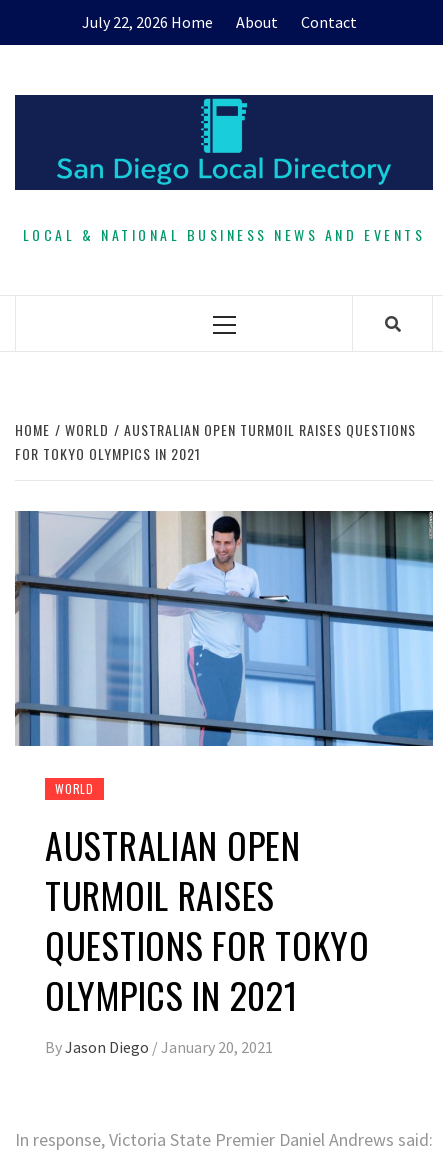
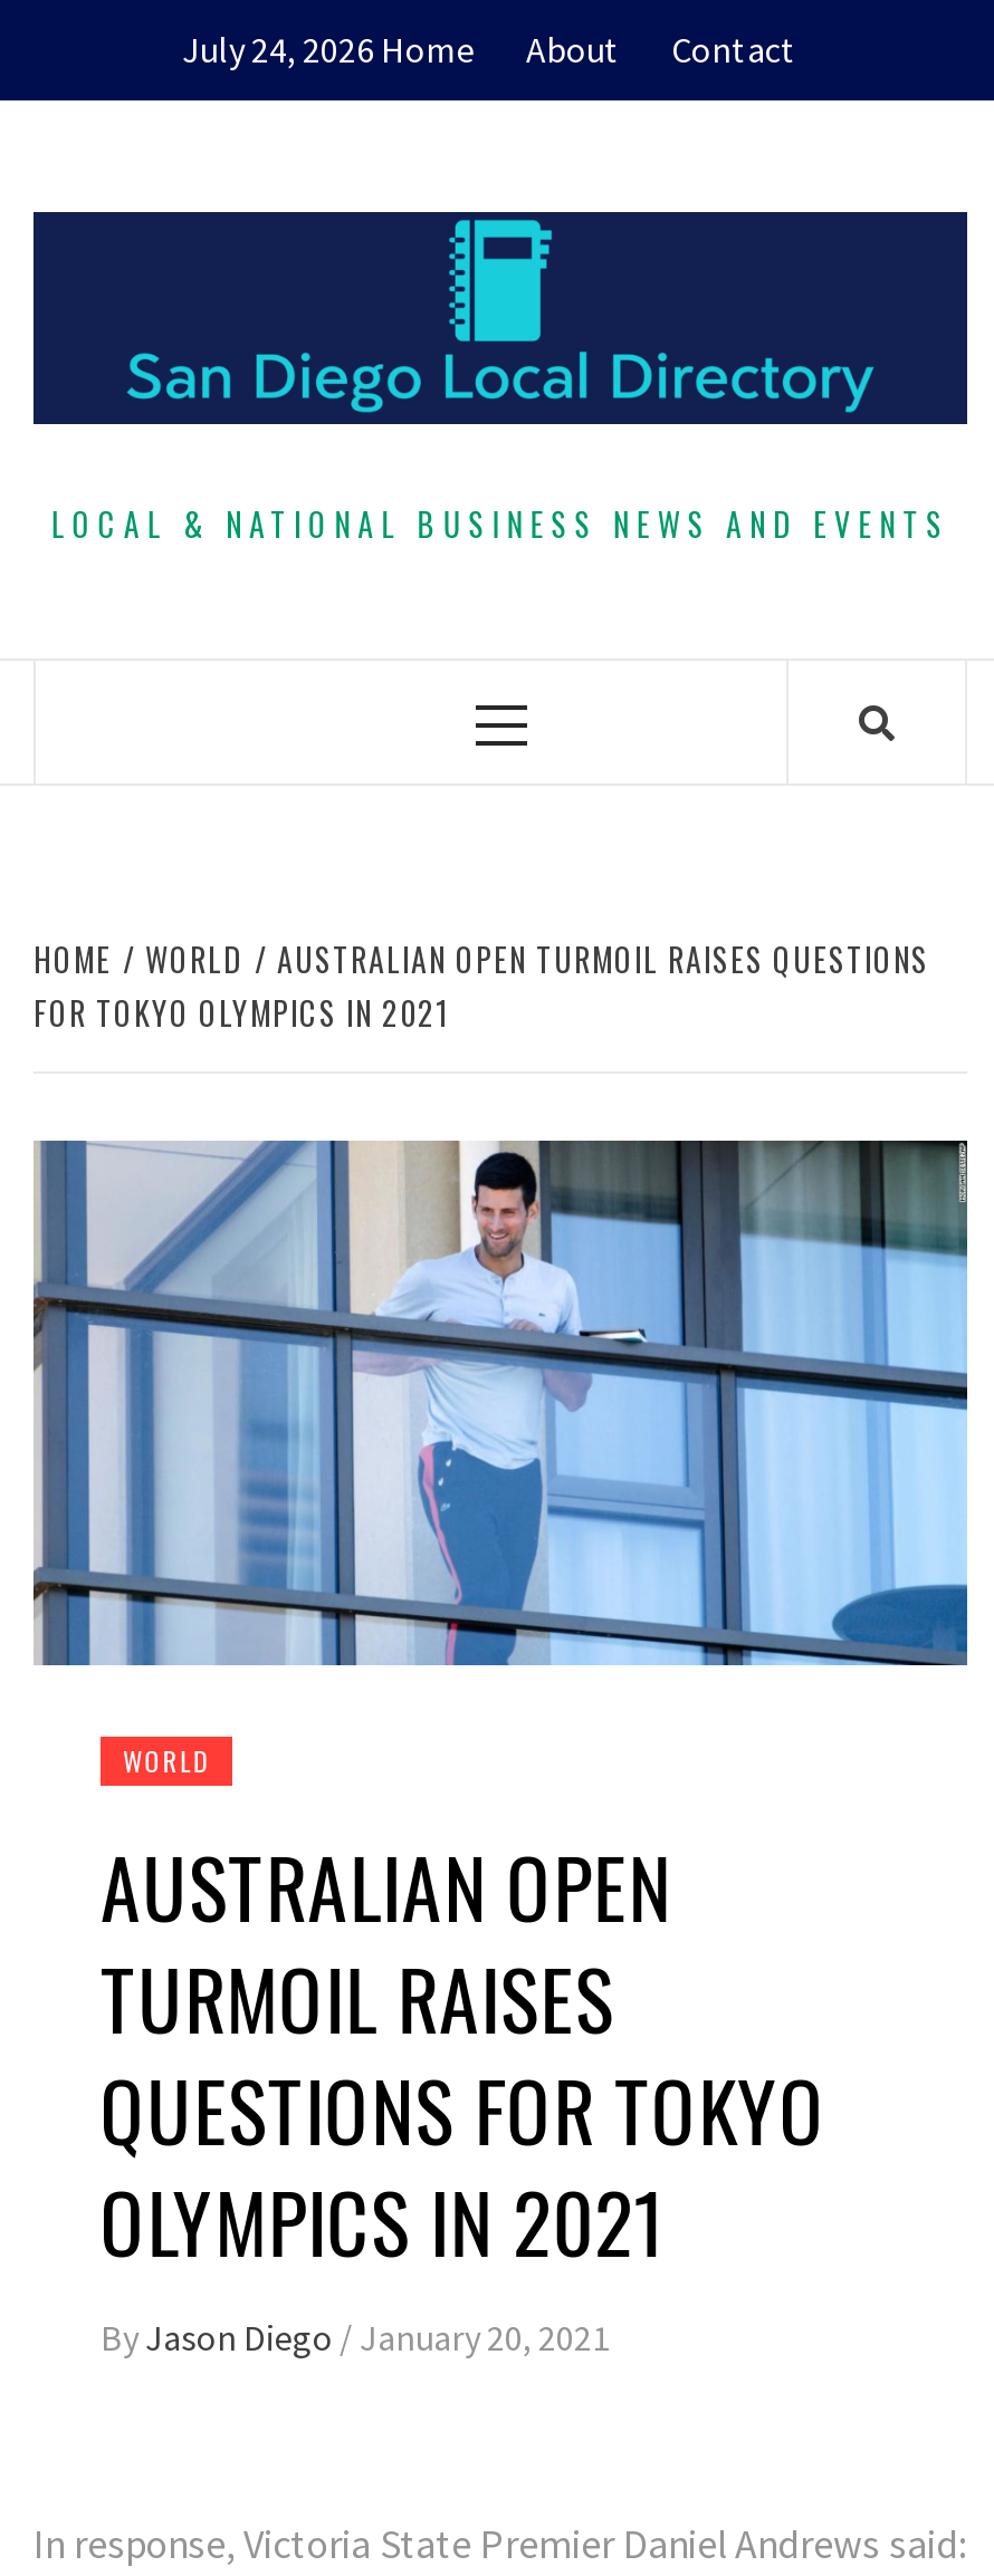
- July 22, 2026 Home About Contact
+ July 24, 2026 Home About Contact
